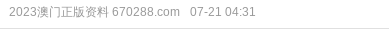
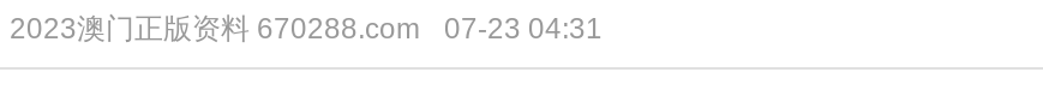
- 2023澳门正版资料 670288.com 07-21 04:31
+ 2023澳门正版资料 670288.com 07-23 04:31
